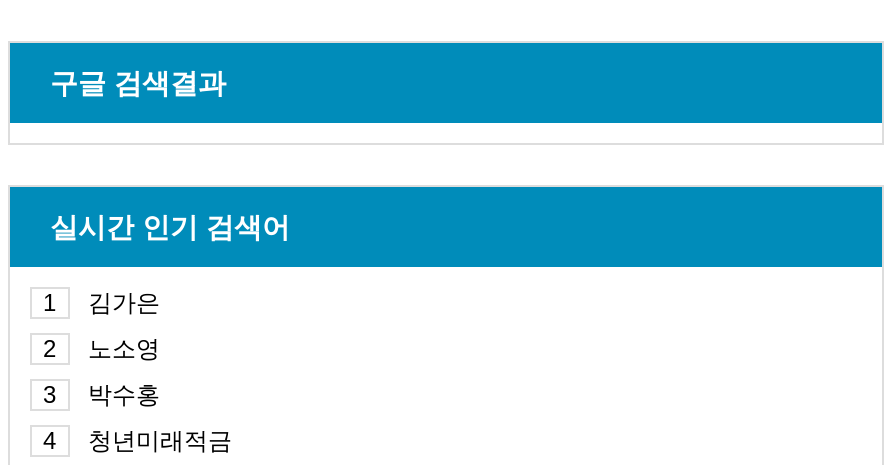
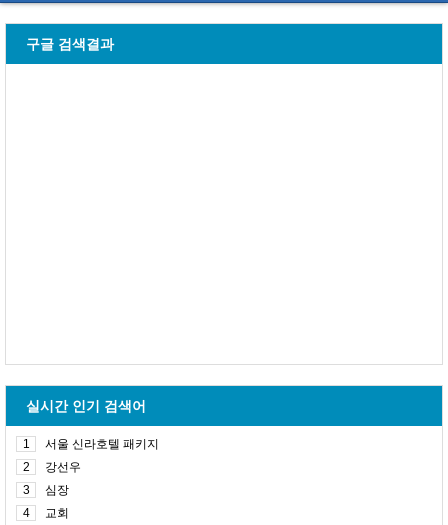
- 김가은
+ 서울 신라호텔 패키지

- 노소영
+ 강선우

- 박수홍
+ 심장

- 청년미래적금
+ 교회
